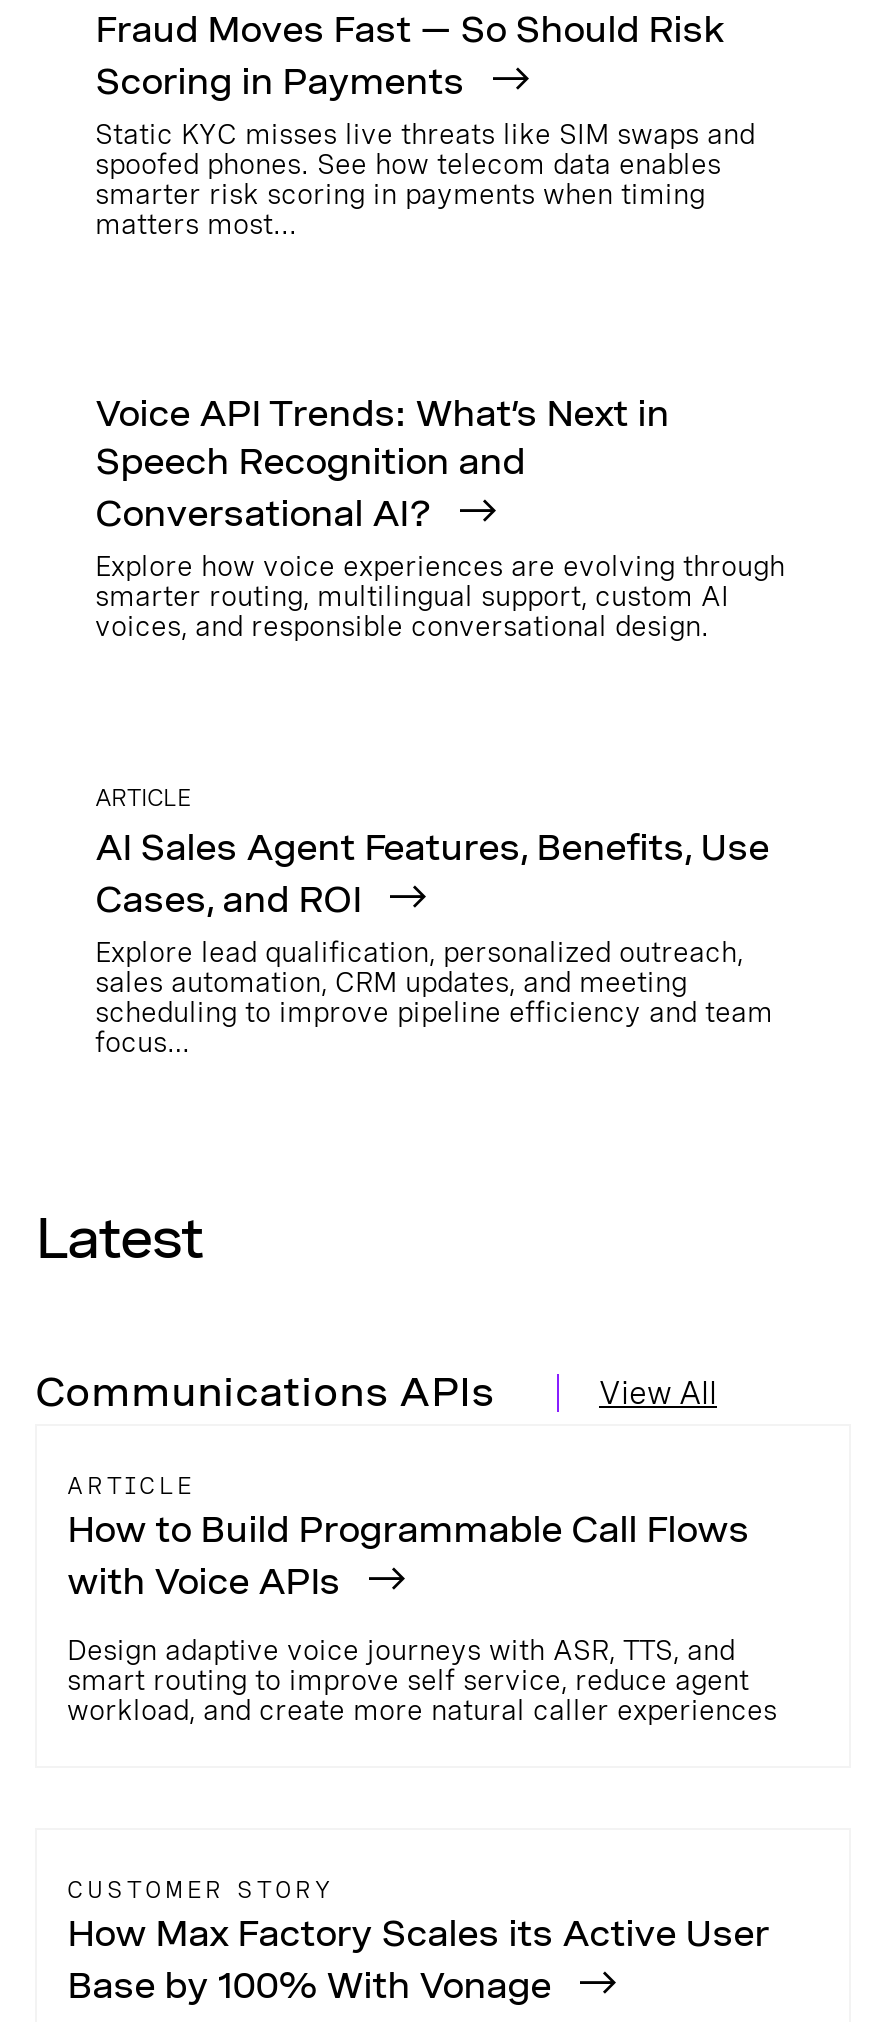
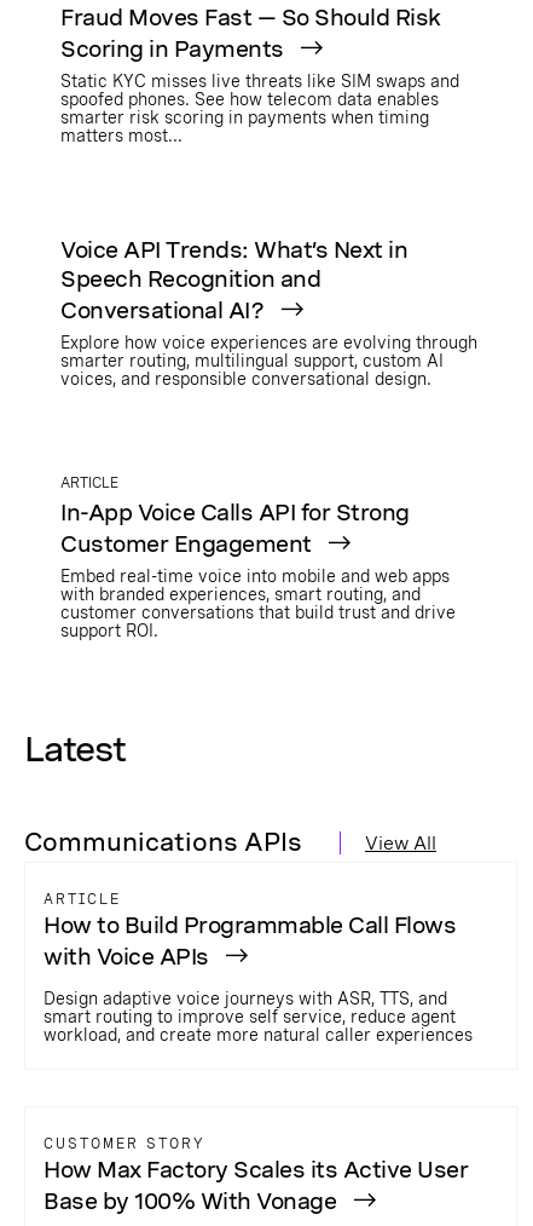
- AI Sales Agent Features, Benefits, Use
- Cases, and ROI
- Explore lead qualification, personalized outreach,
- sales automation, CRM updates, and meeting
- scheduling to improve pipeline efficiency and team
- focus…
+ In-App Voice Calls API for Strong
+ Customer Engagement
+ Embed real-time voice into mobile and web apps
+ with branded experiences, smart routing, and
+ customer conversations that build trust and drive
+ support ROI.
